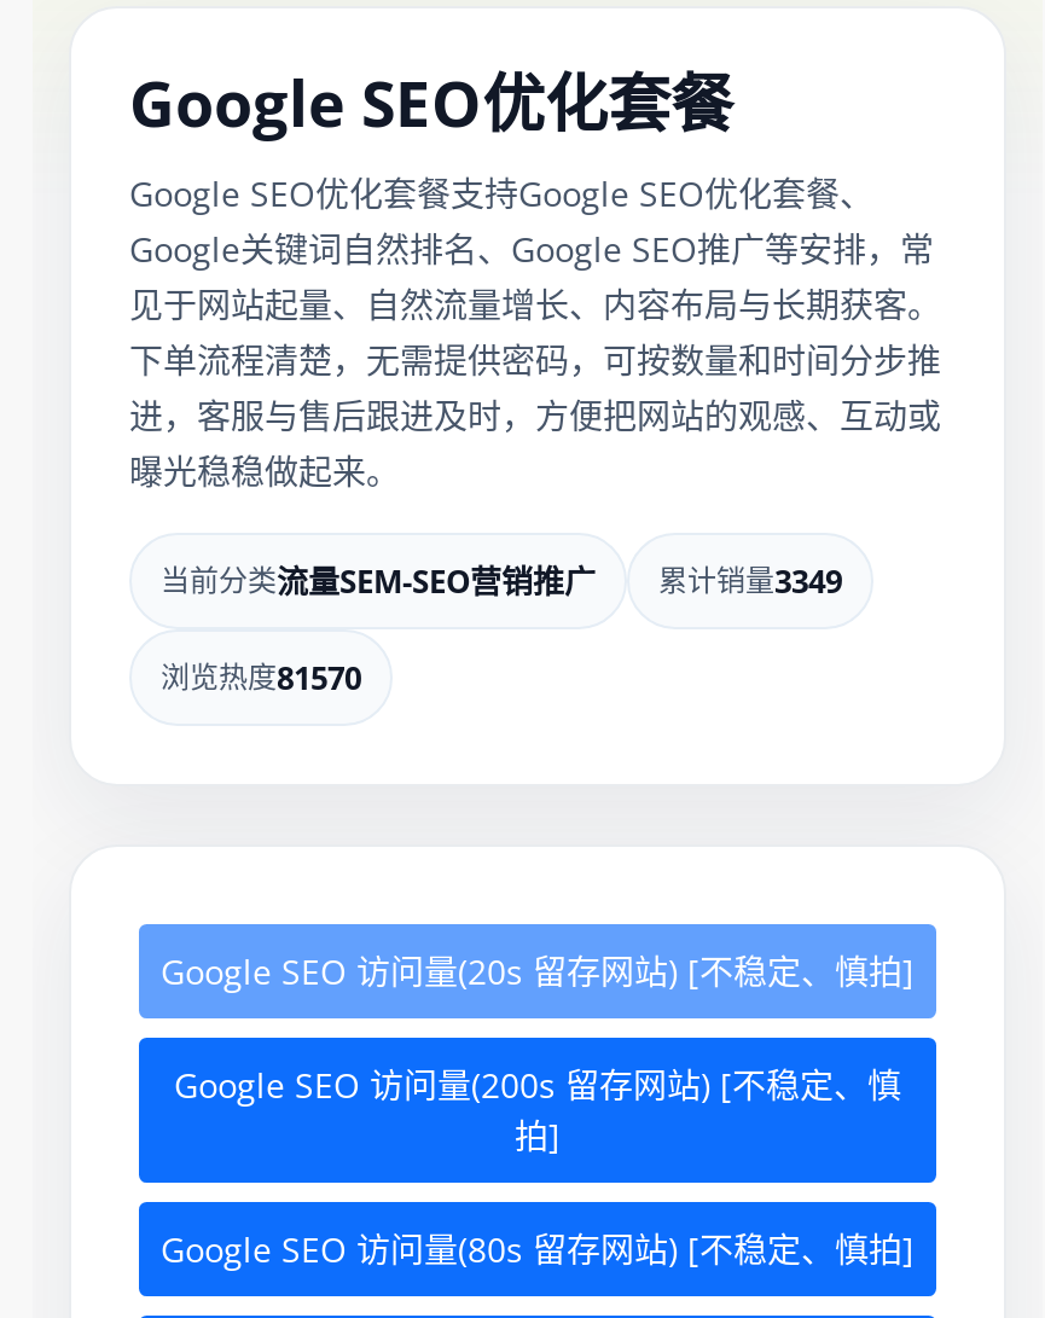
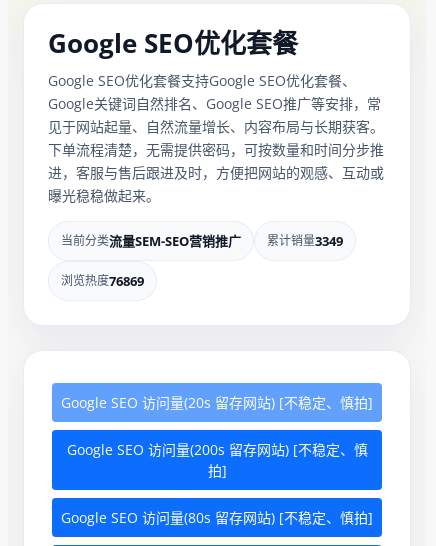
- 浏览热度81570
+ 浏览热度76869
